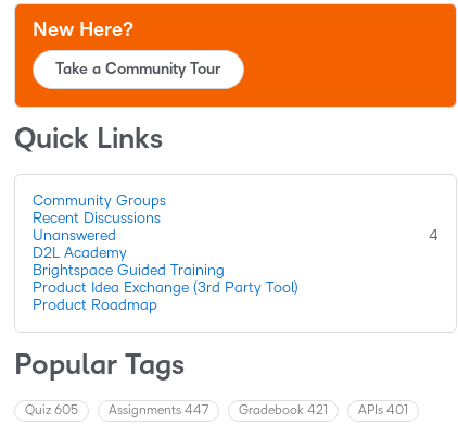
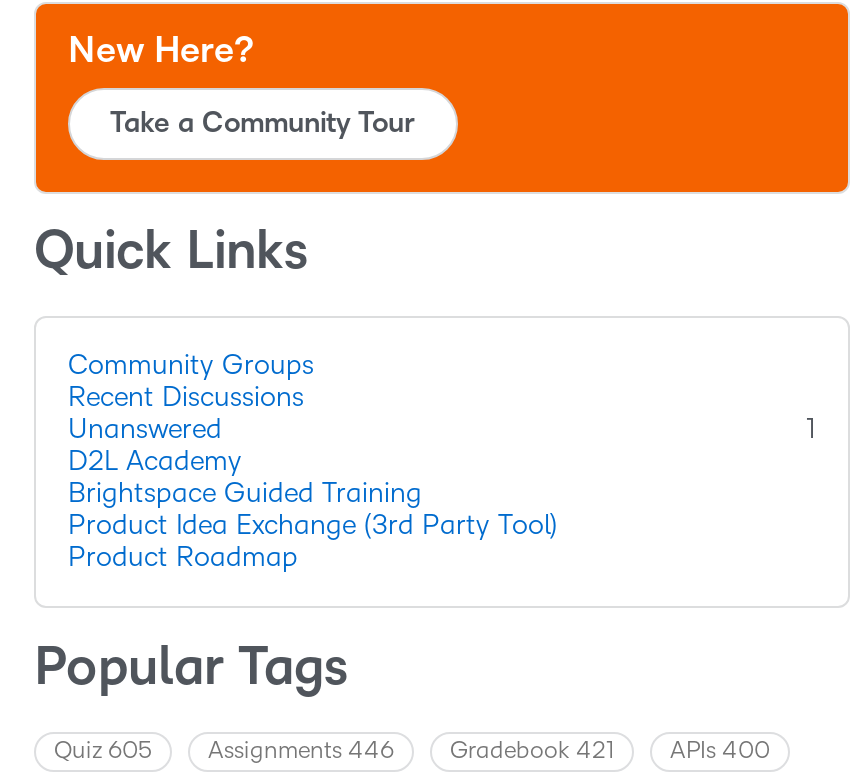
- 4
+ 1

- Assignments 447
+ Assignments 446

- APIs 401
+ APIs 400
